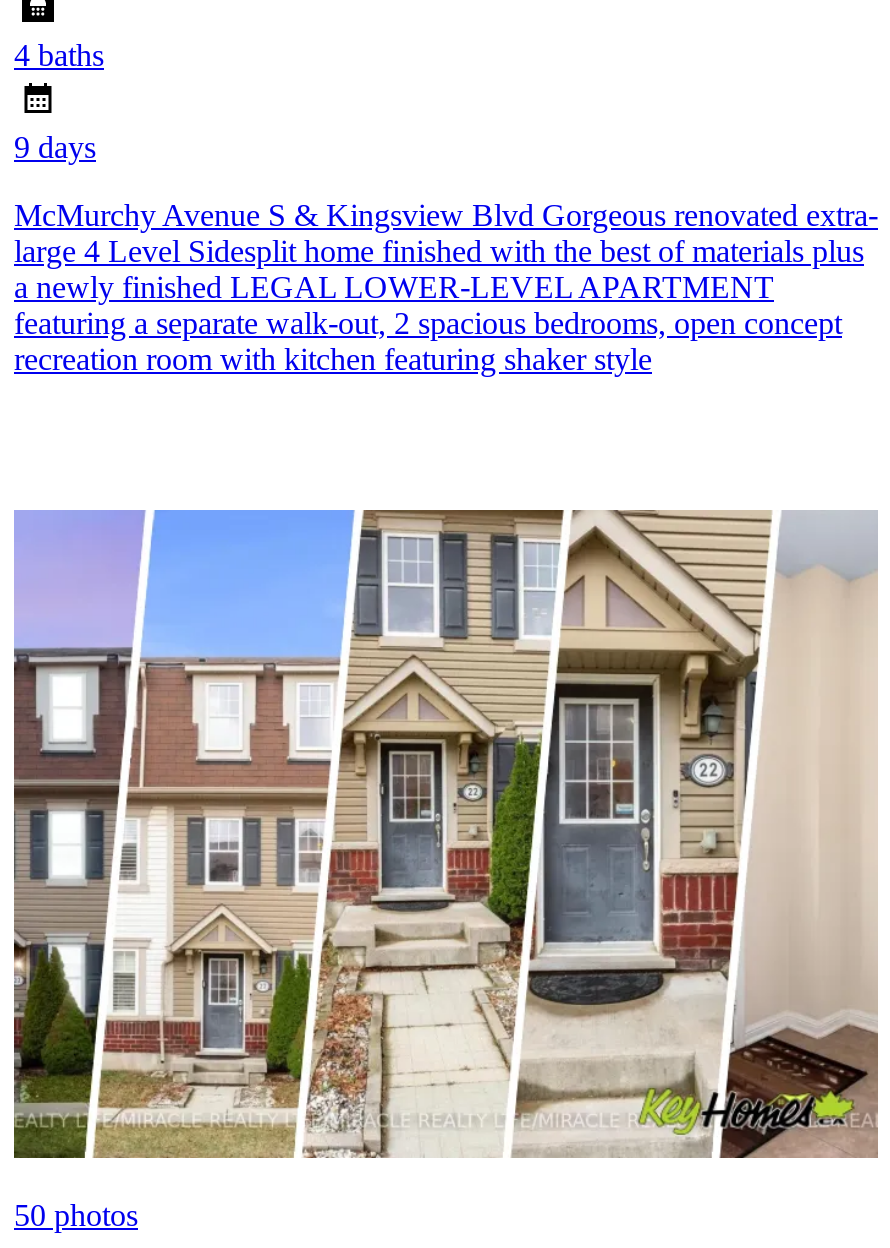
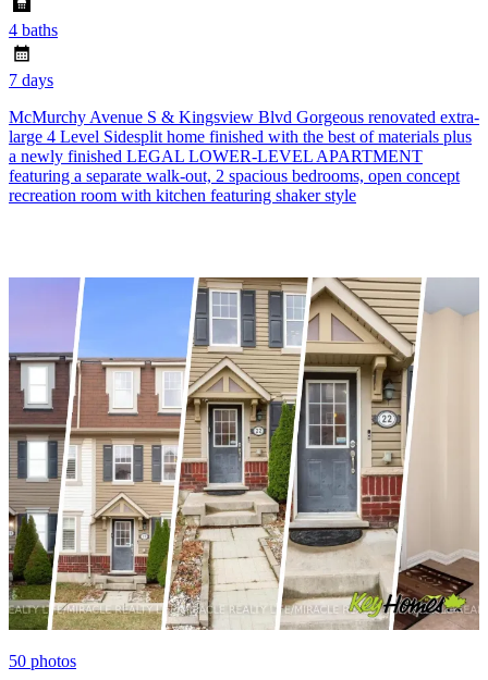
- 9 days
+ 7 days
